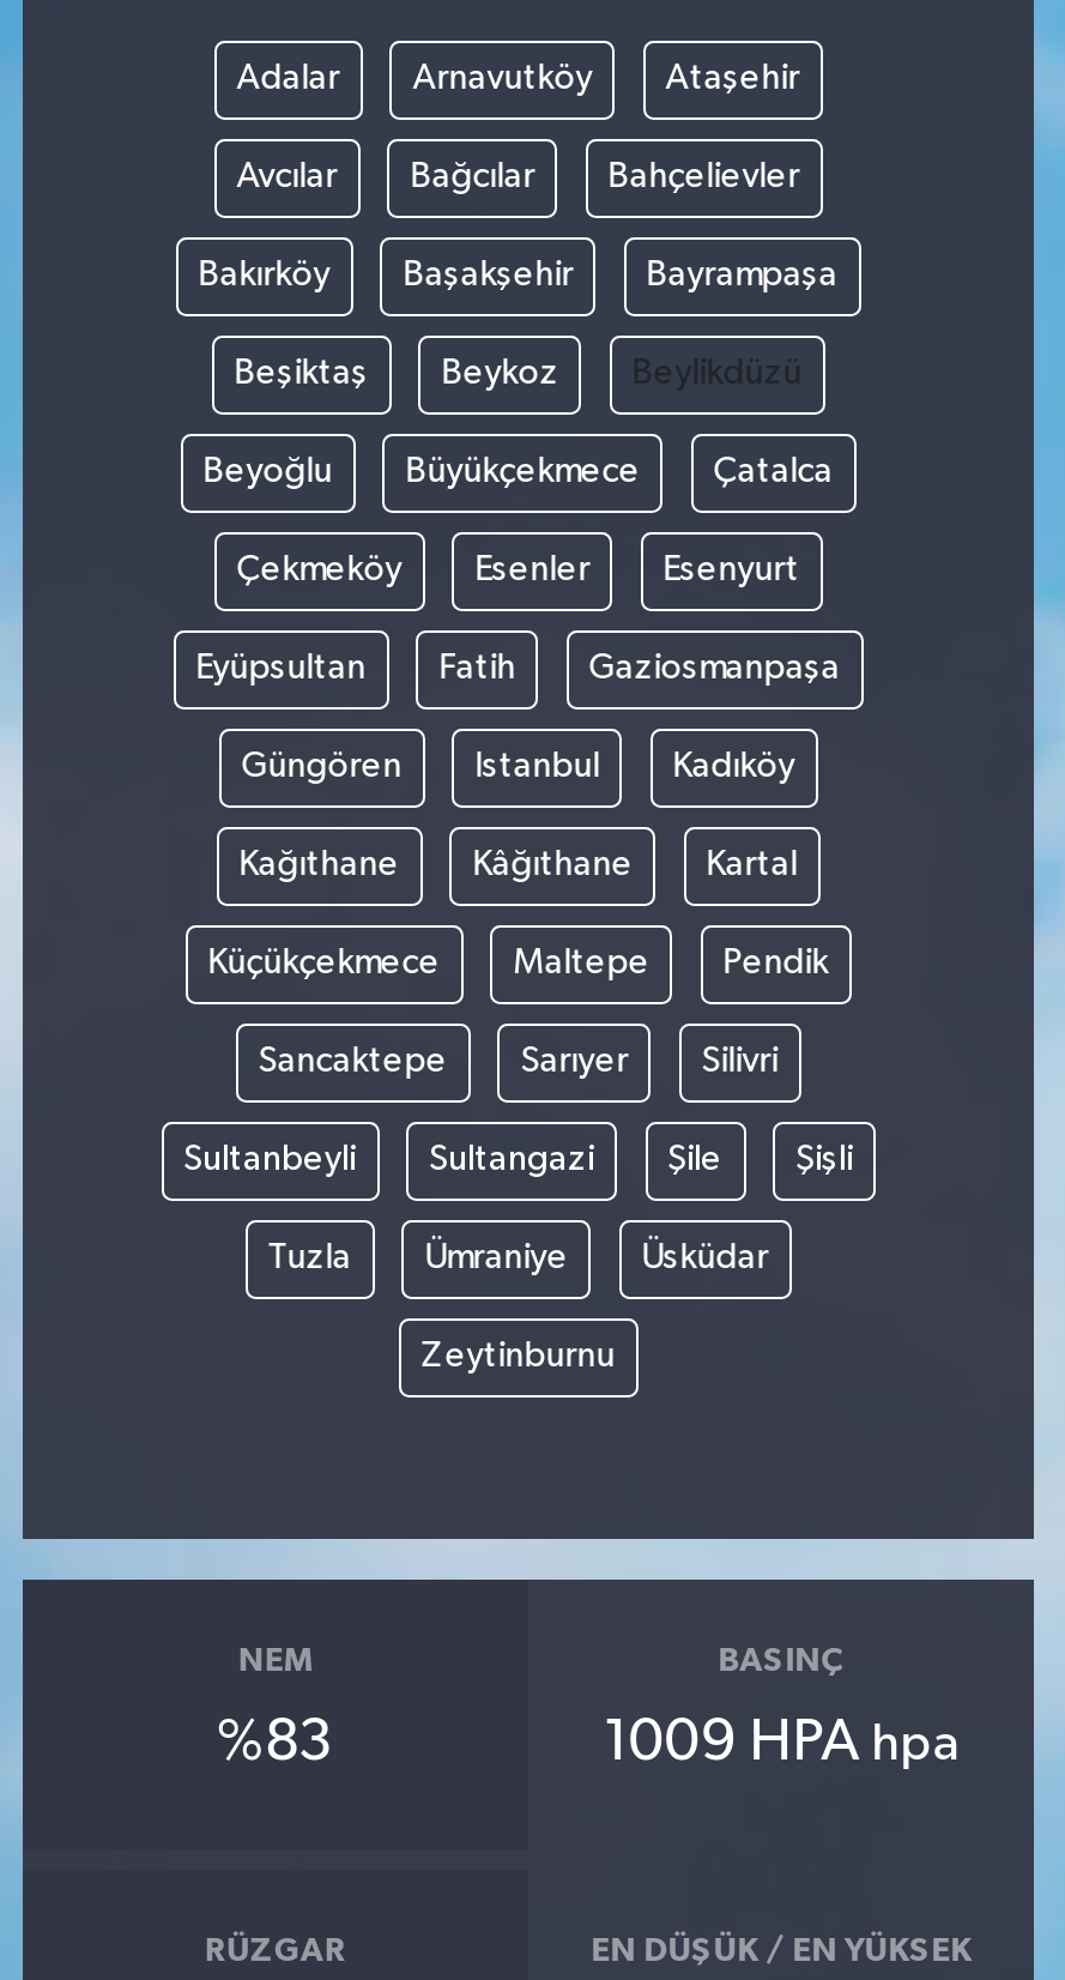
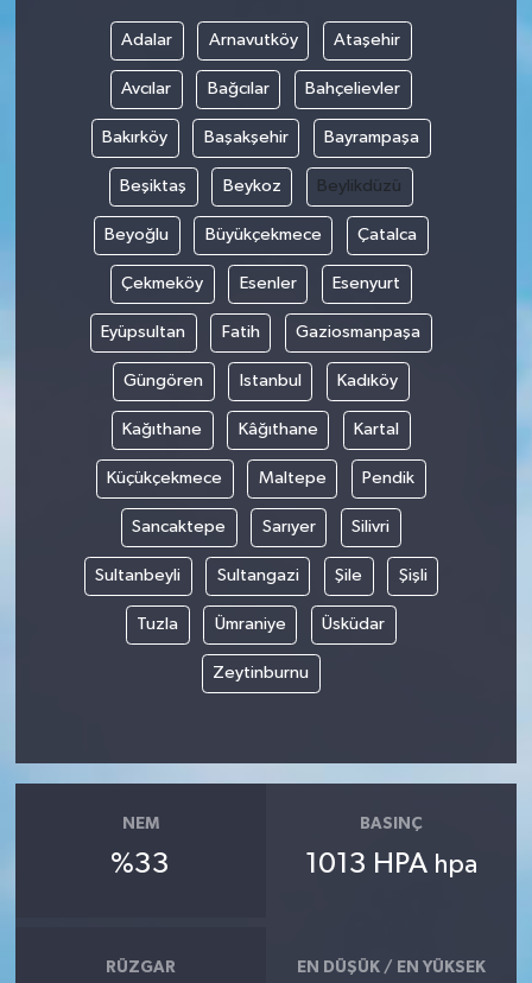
- %83
+ %33

- 1009 HPA hpa
+ 1013 HPA hpa
